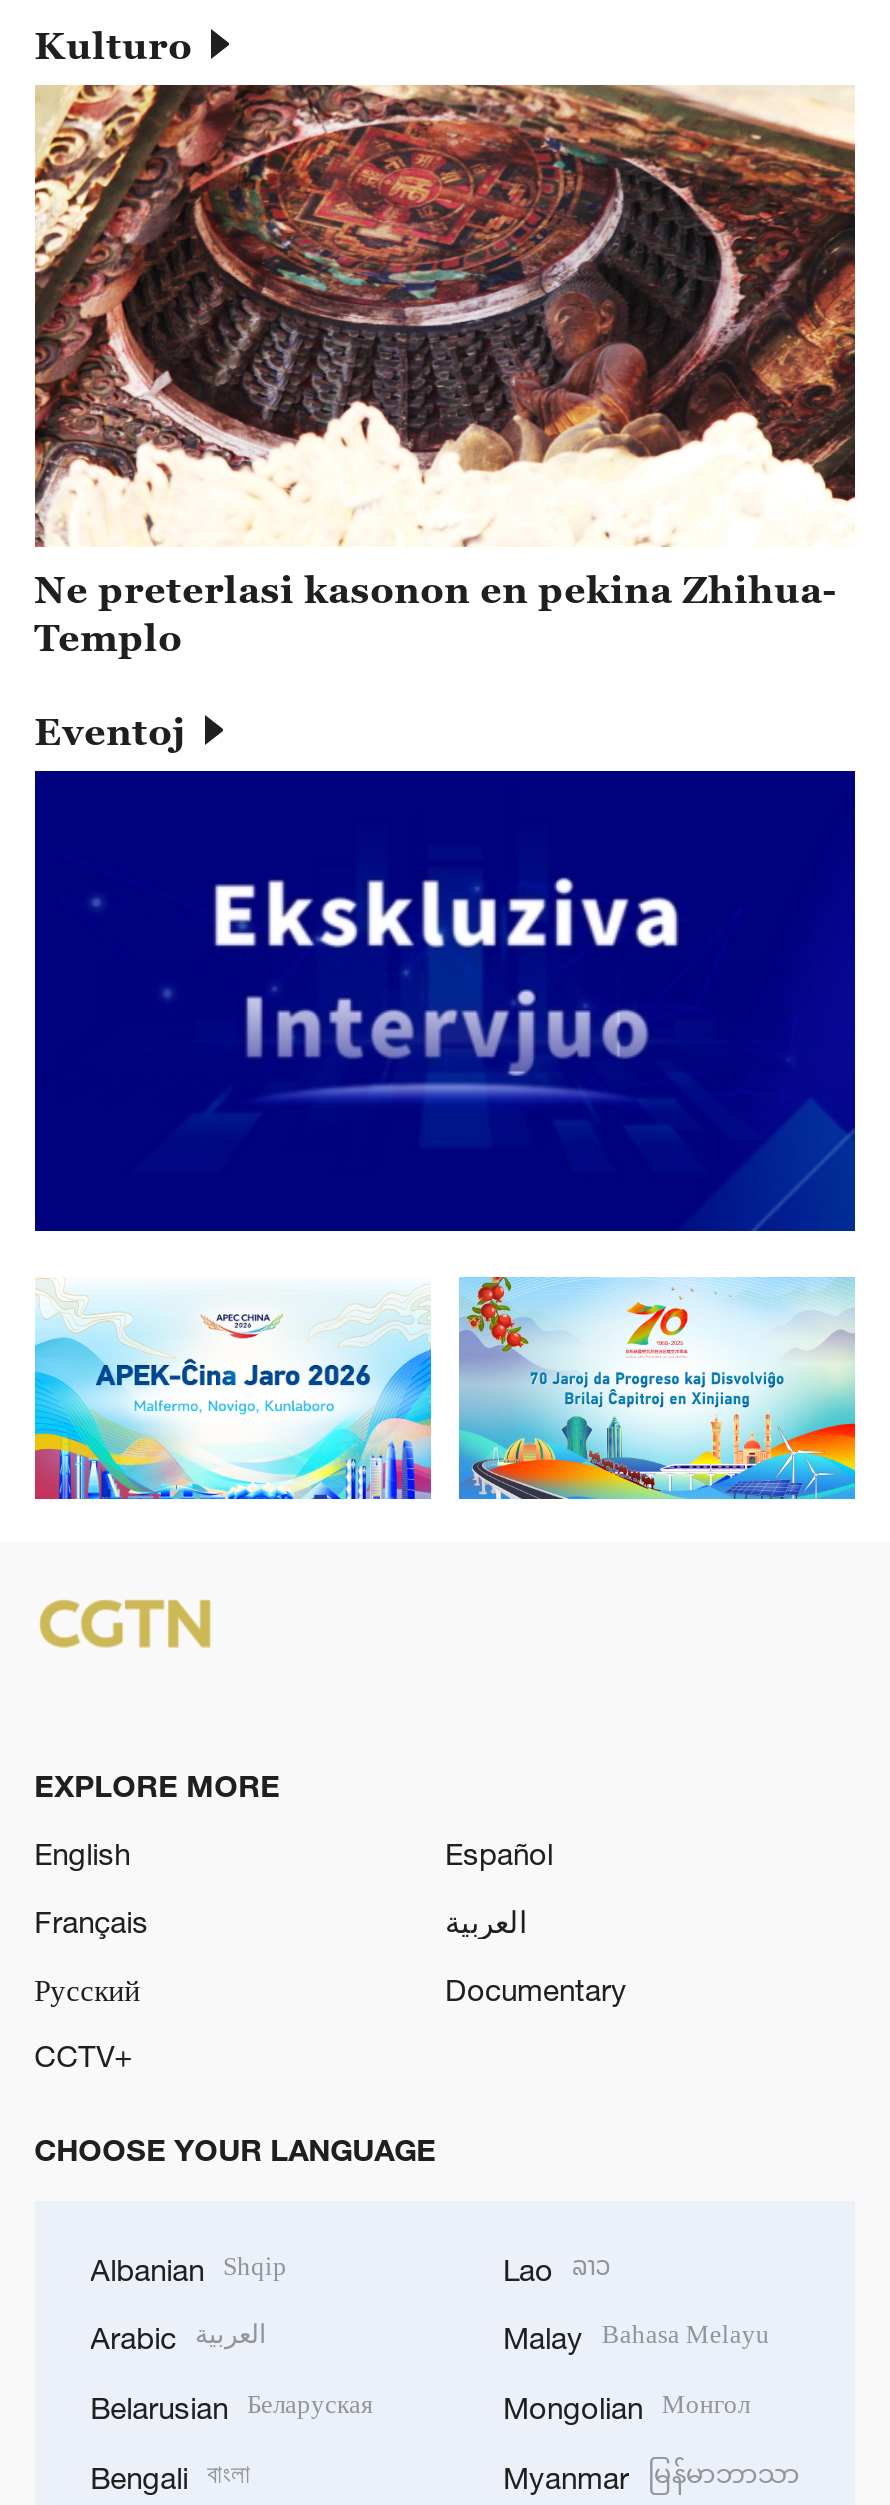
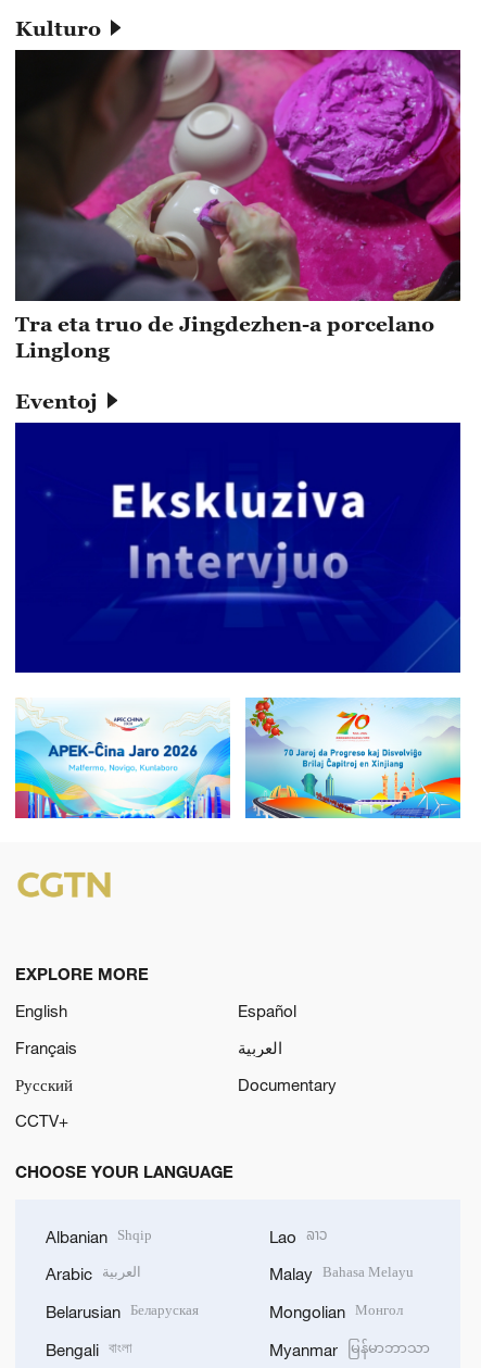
- [image]
- Ne preterlasi kasonon en pekina Zhihua-
- Templo
+ [image]
+ Tra eta truo de Jingdezhen-a porcelano
+ Linglong
